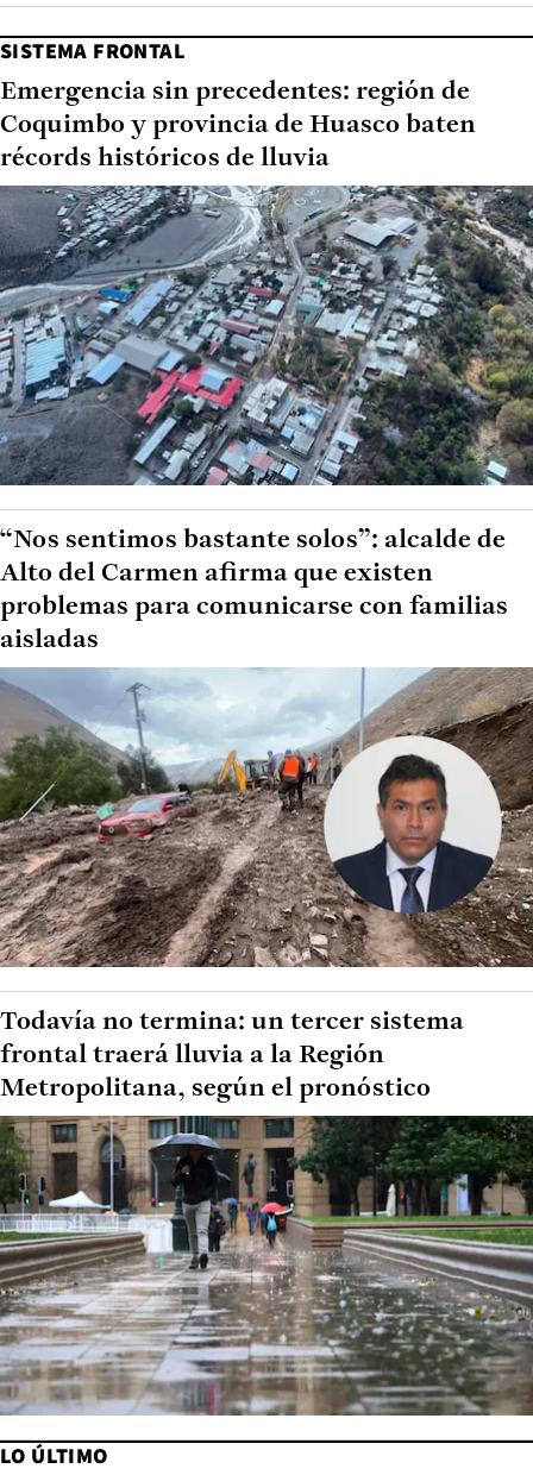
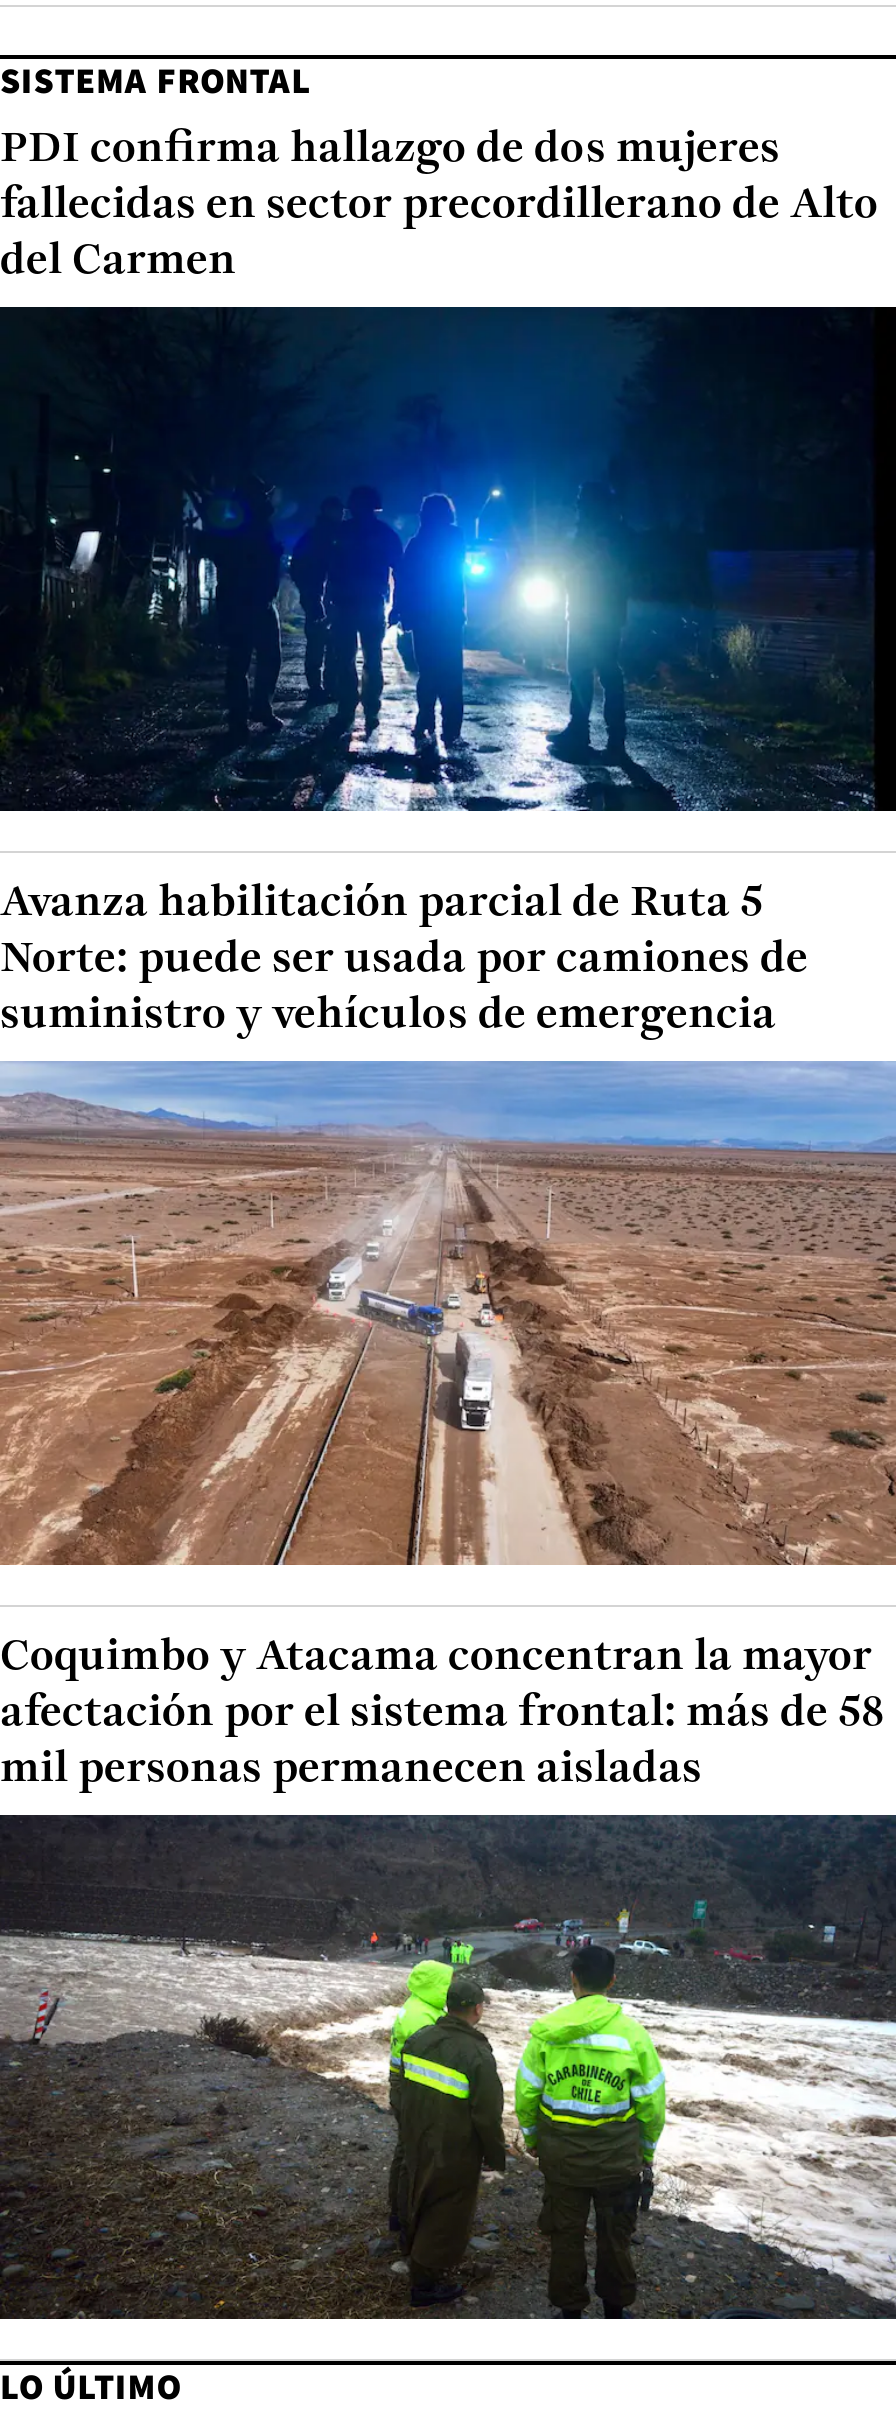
- Emergencia sin precedentes: región de
- Coquimbo y provincia de Huasco baten
- récords históricos de lluvia
+ PDI confirma hallazgo de dos mujeres
+ fallecidas en sector precordillerano de Alto
+ del Carmen

- [image]
- “Nos sentimos bastante solos”: alcalde de
- Alto del Carmen afirma que existen
- problemas para comunicarse con familias
- aisladas
+ [image]
+ Avanza habilitación parcial de Ruta 5
+ Norte: puede ser usada por camiones de
+ suministro y vehículos de emergencia

- [image]
- Todavía no termina: un tercer sistema
- frontal traerá lluvia a la Región
- Metropolitana, según el pronóstico
+ [image]
+ Coquimbo y Atacama concentran la mayor
+ afectación por el sistema frontal: más de 58
+ mil personas permanecen aisladas

- [image]
+ [image]
